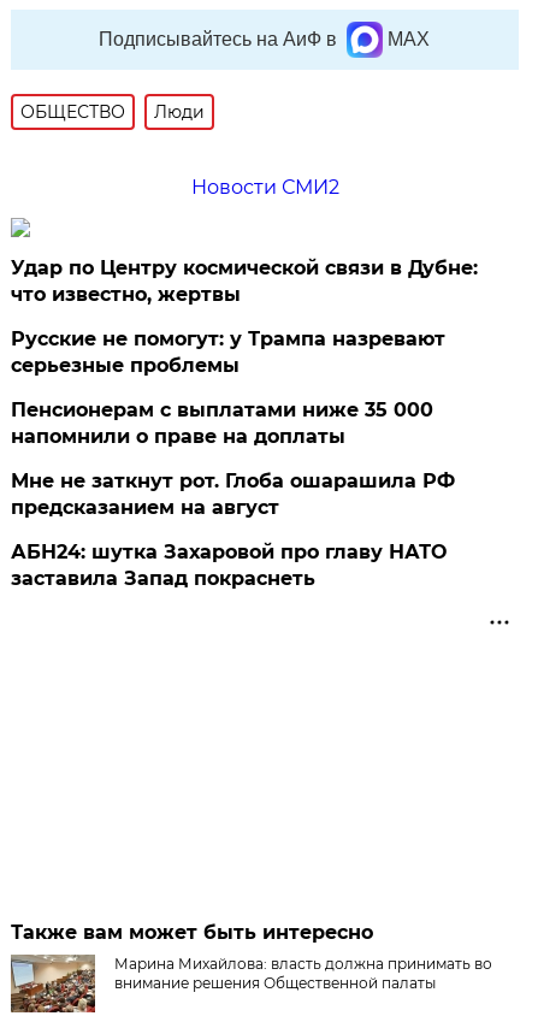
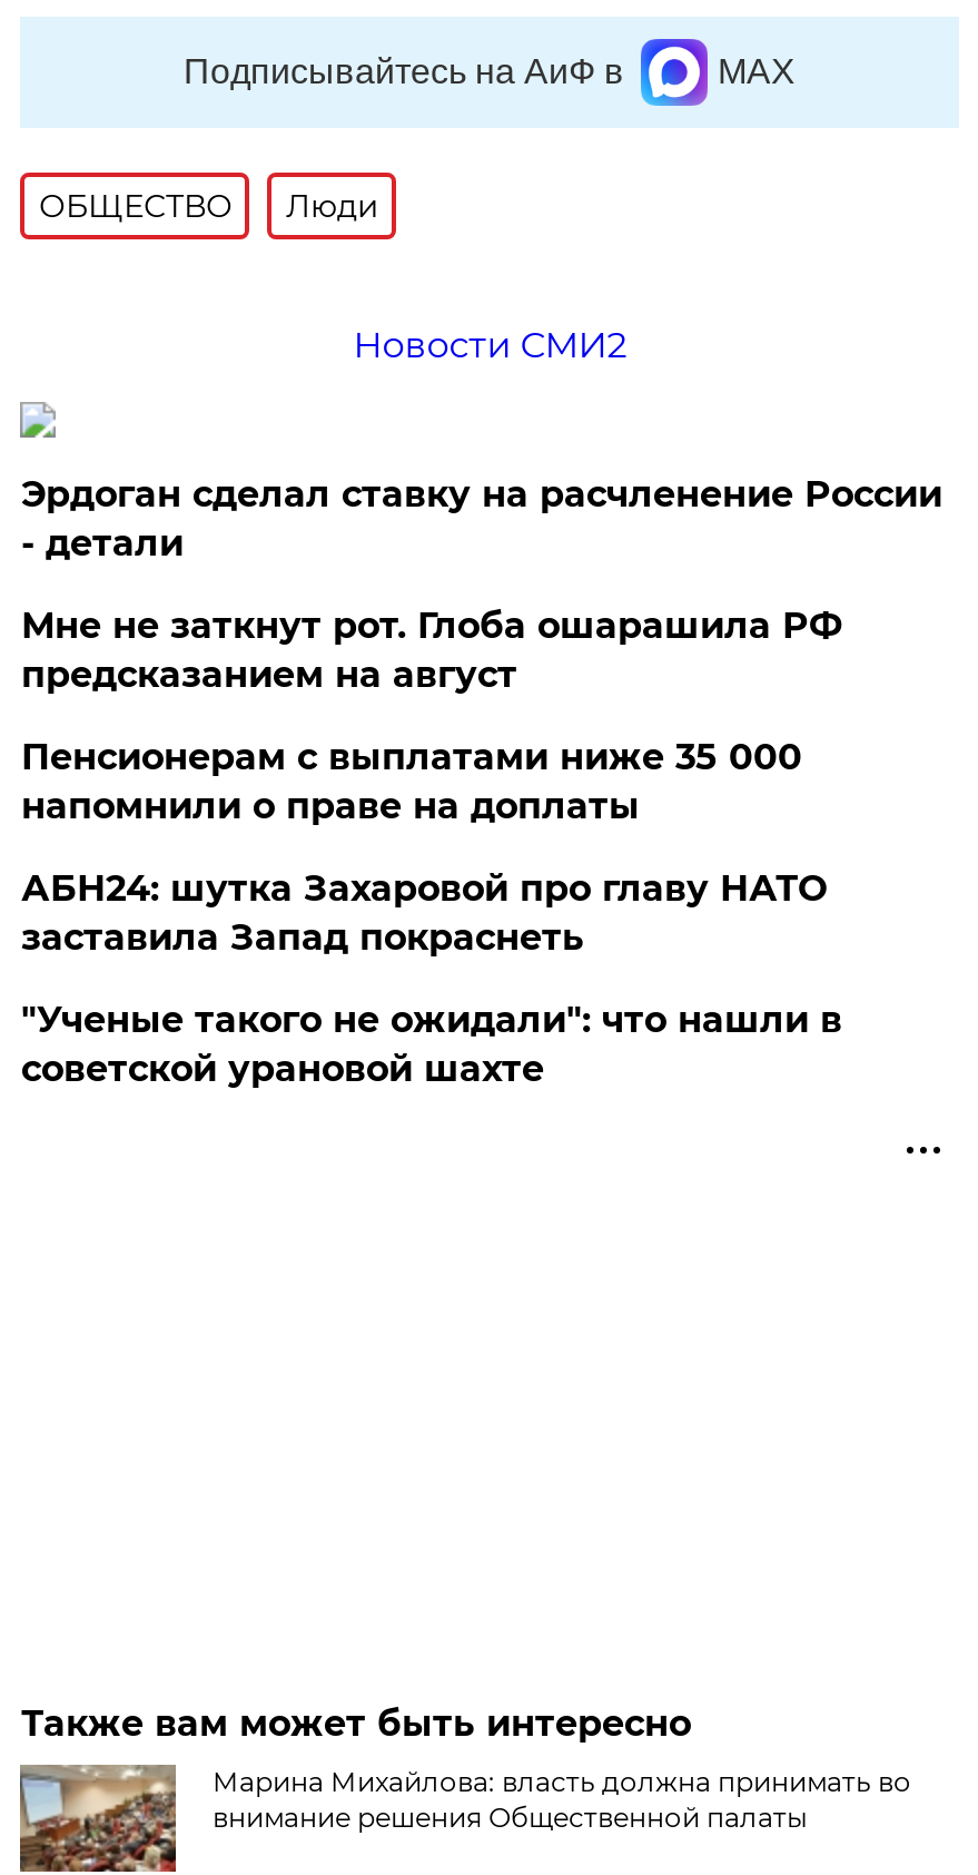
- Удар по Центру космической связи в Дубне:
- что известно, жертвы
+ Эрдоган сделал ставку на расчленение России
+ - детали

- Русские не помогут: у Трампа назревают
- серьезные проблемы

moved up: Мне не заткнут рот. Глоба ошарашила РФ | предсказанием на август

moved up: АБН24: шутка Захаровой про главу НАТО | заставила Запад покраснеть

+ "Ученые такого не ожидали": что нашли в
+ советской урановой шахте
